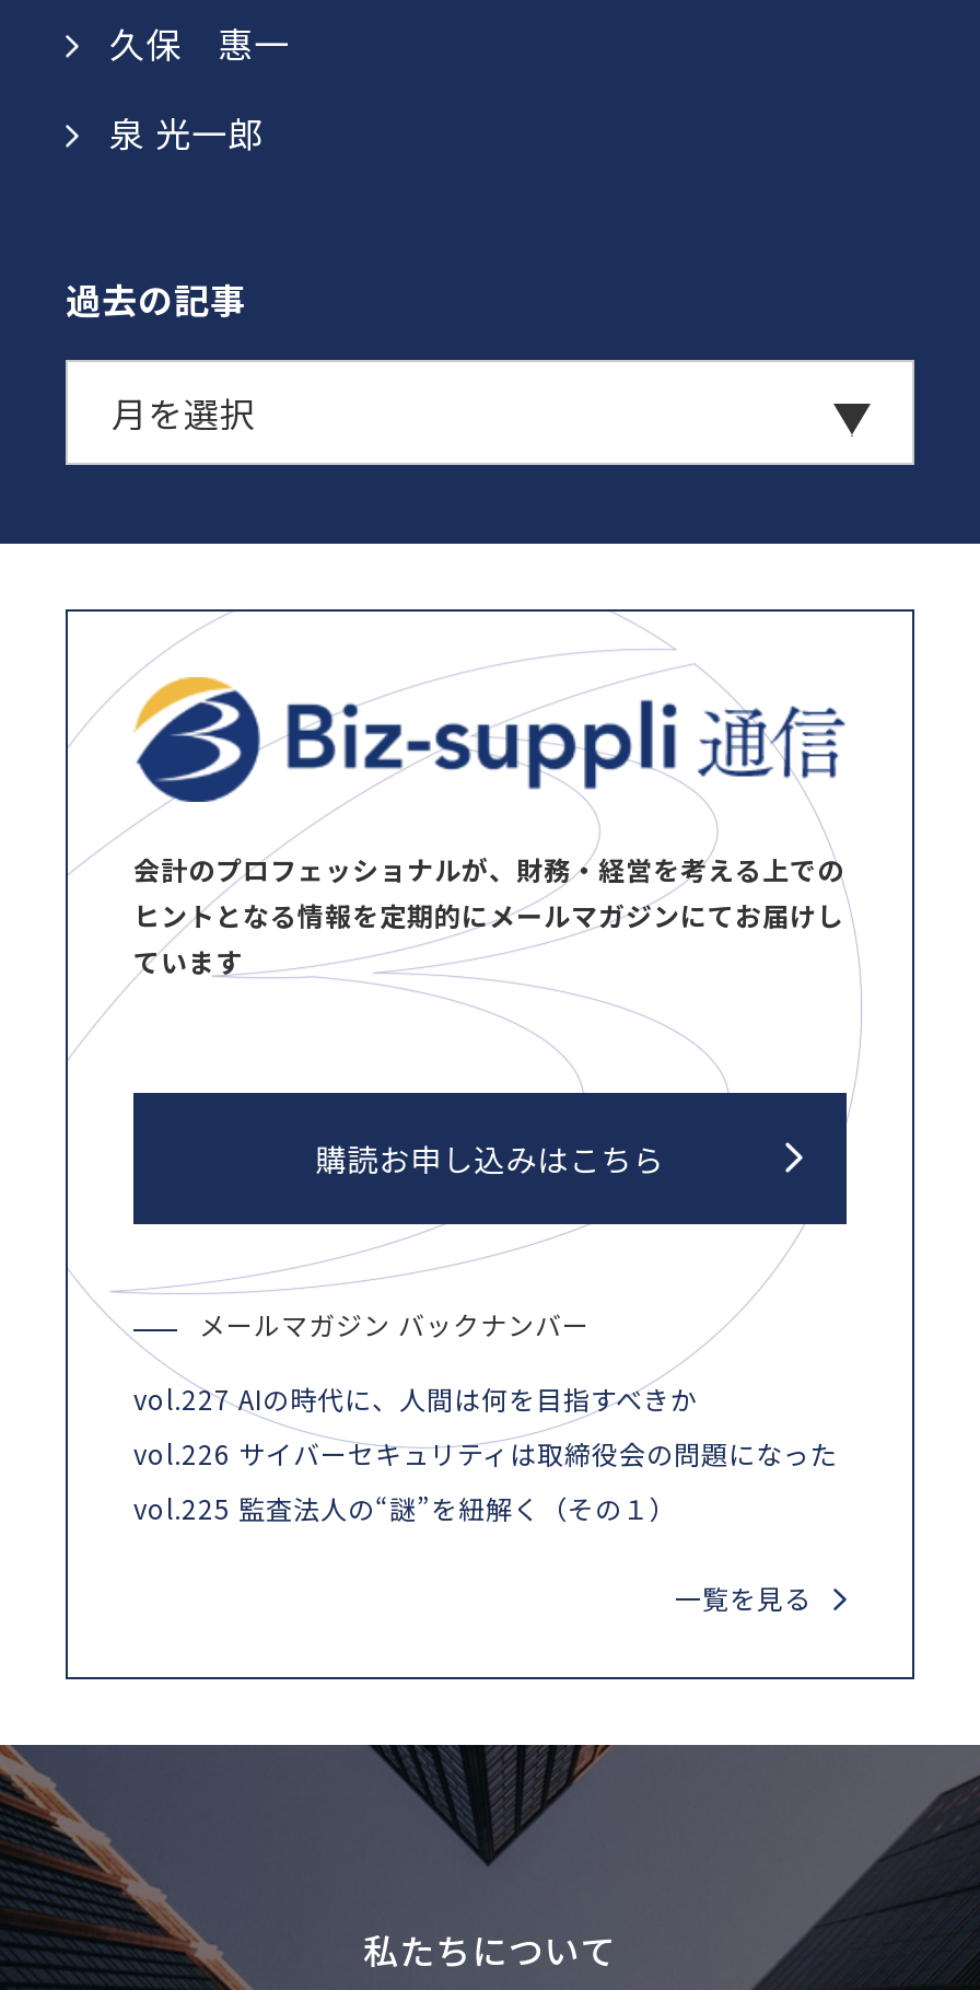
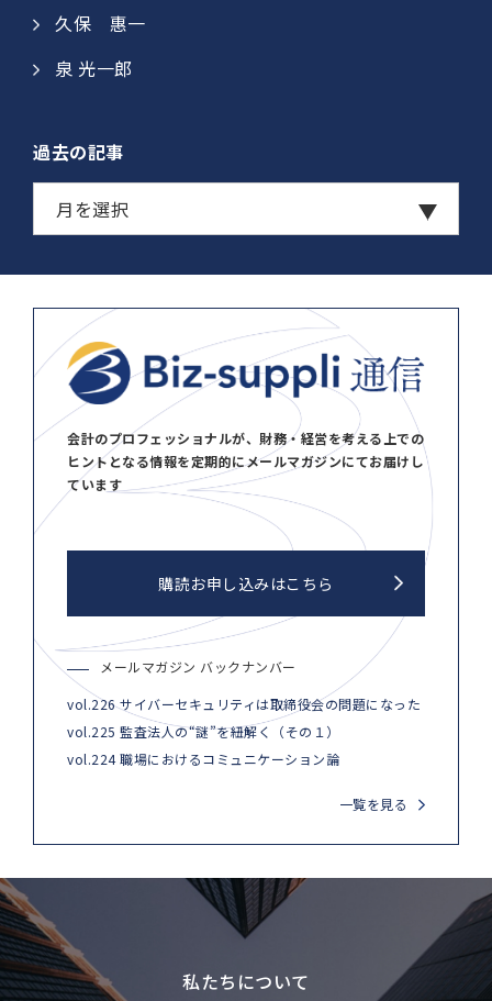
- vol.227 AIの時代に、人間は何を目指すべきか

moved up: vol.226 サイバーセキュリティは取締役会の問題になった | vol.225 監査法人の“謎”を紐解く（その１）

+ vol.224 職場におけるコミュニケーション論
